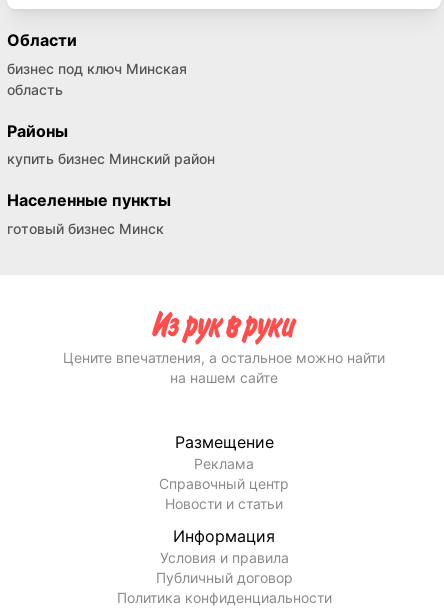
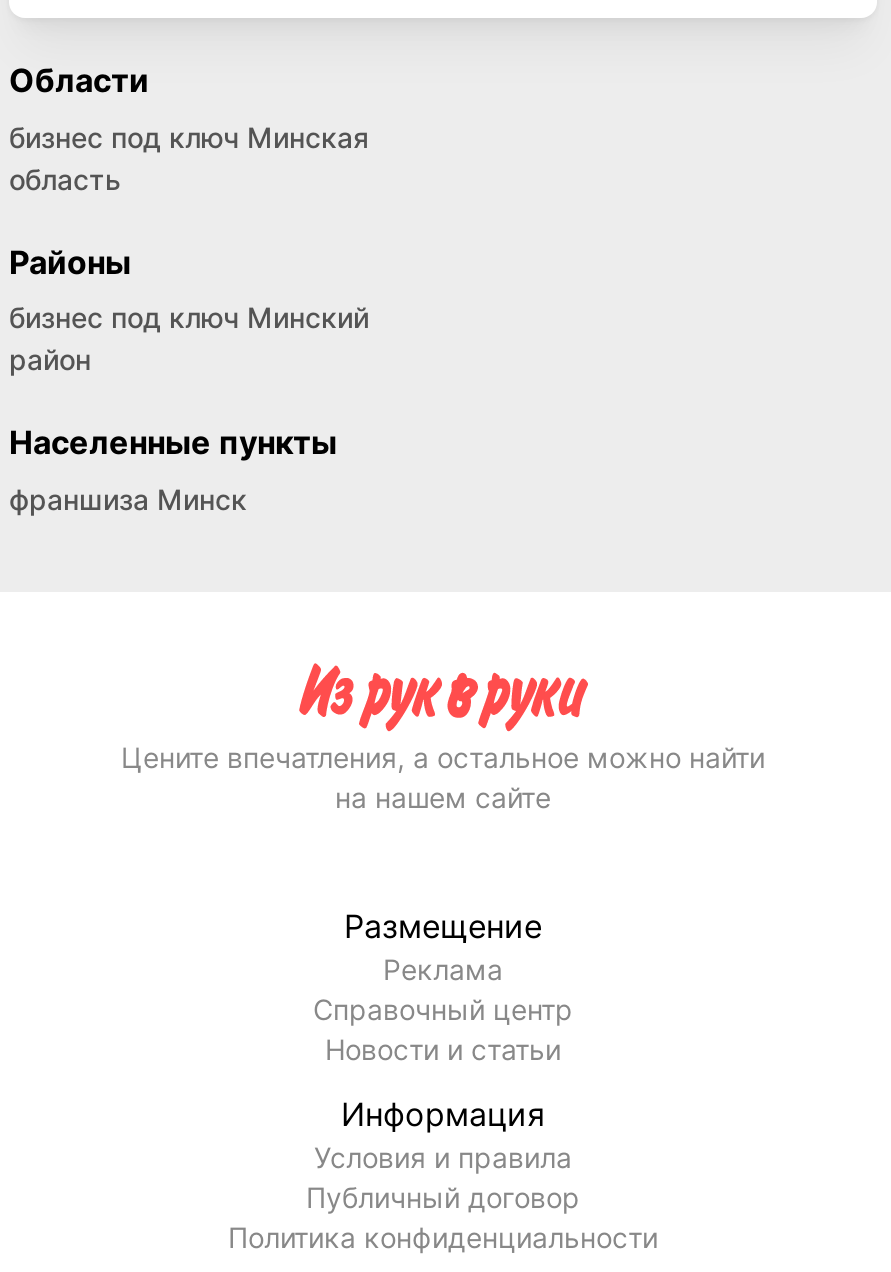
- купить бизнес Минский район
+ бизнес под ключ Минский
+ район

- готовый бизнес Минск
+ франшиза Минск
